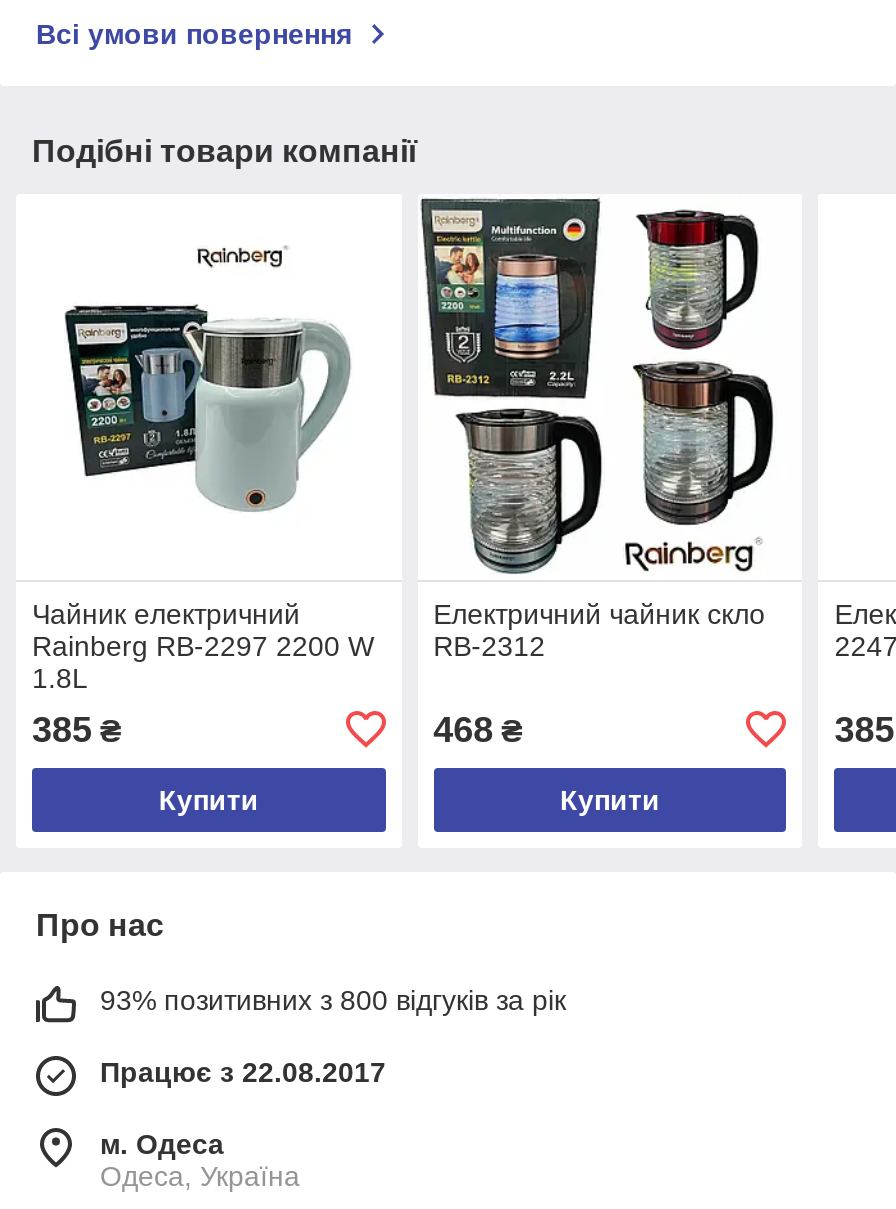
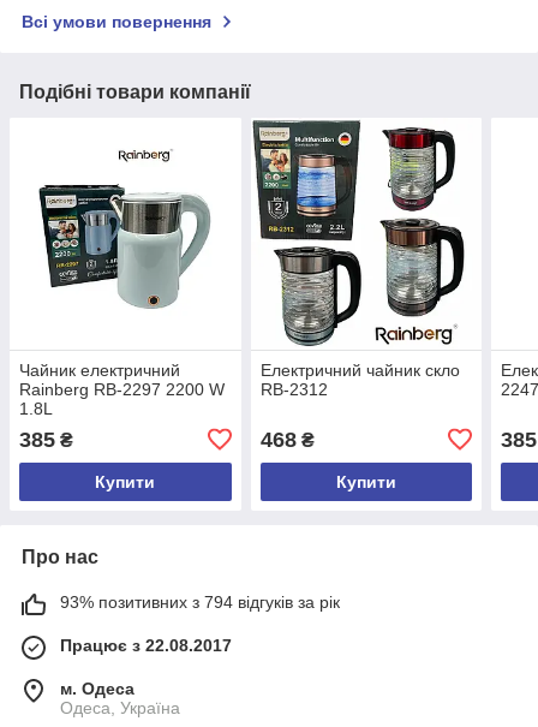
- 93% позитивних з 800 відгуків за рік
+ 93% позитивних з 794 відгуків за рік
